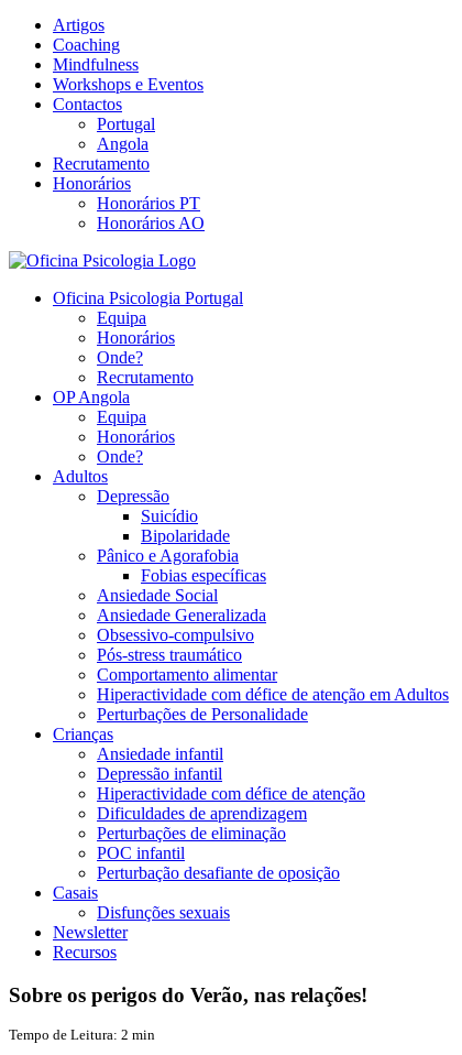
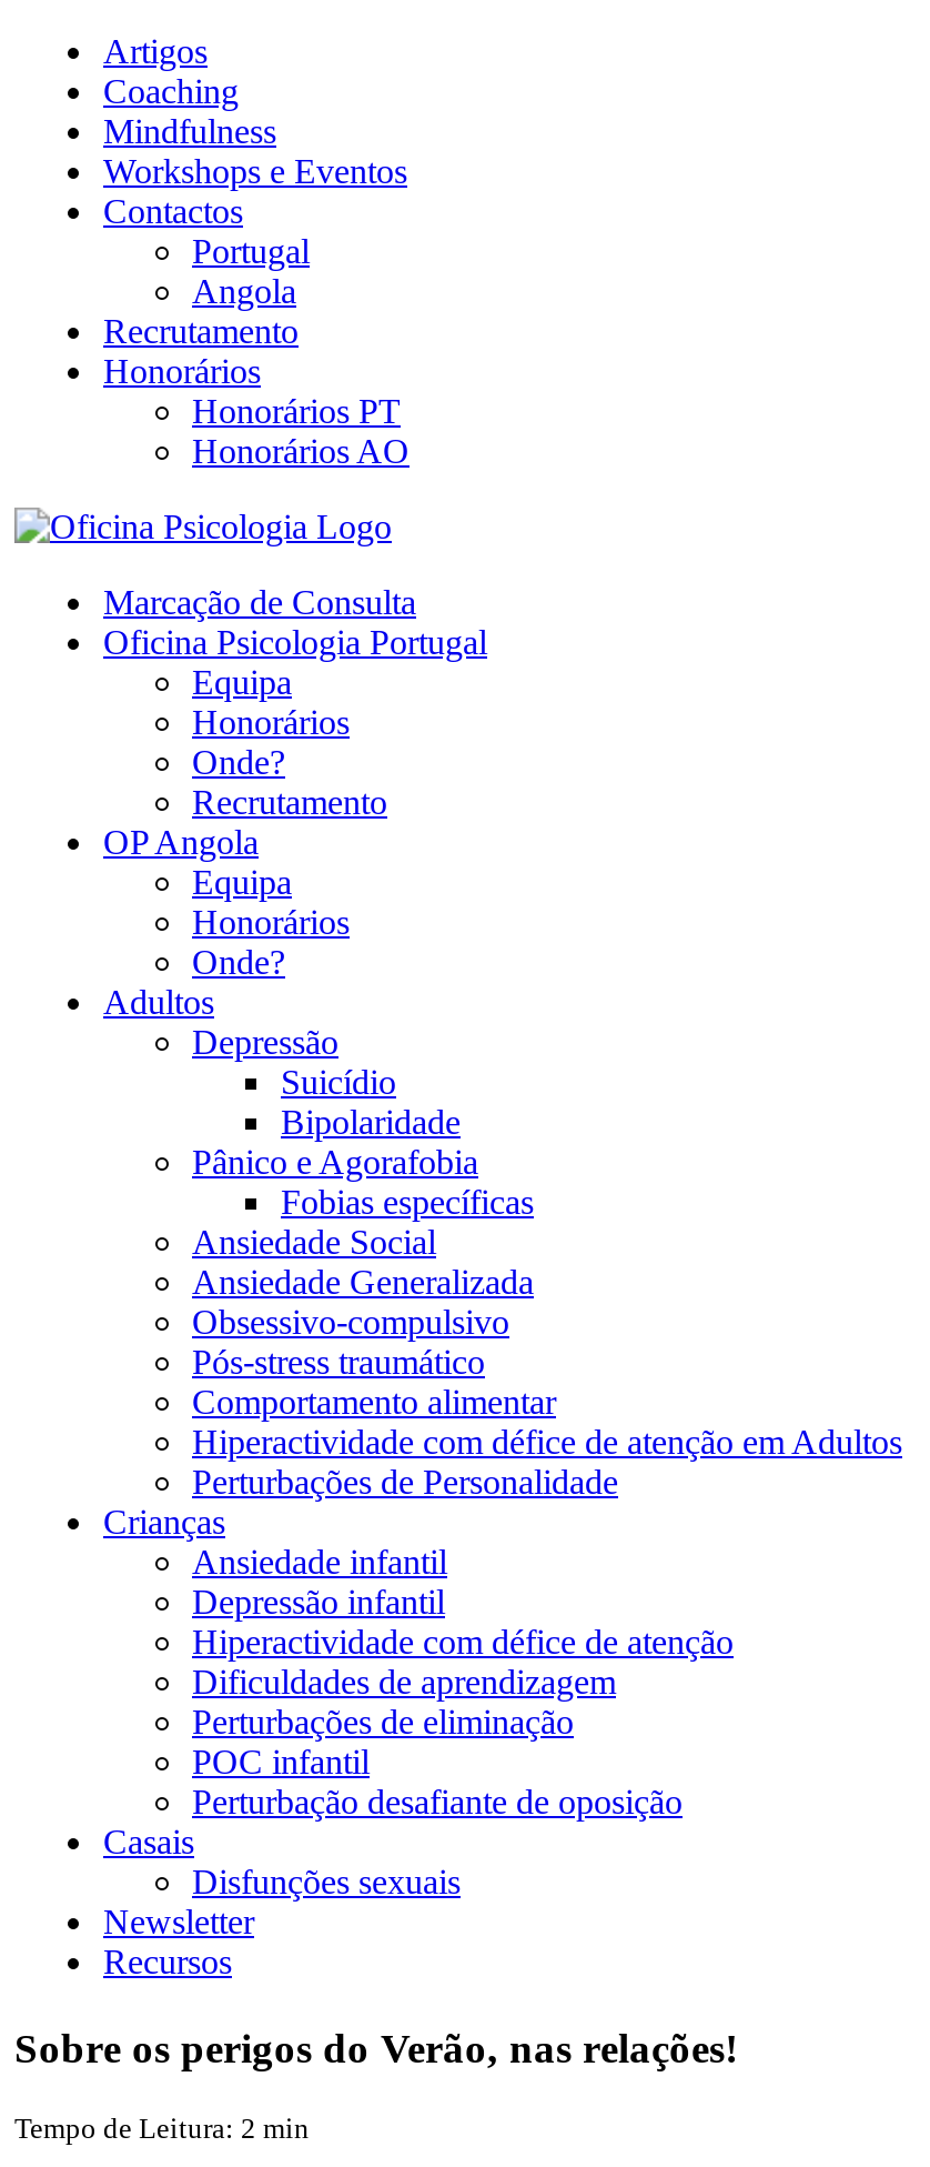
+ Marcação de Consulta
